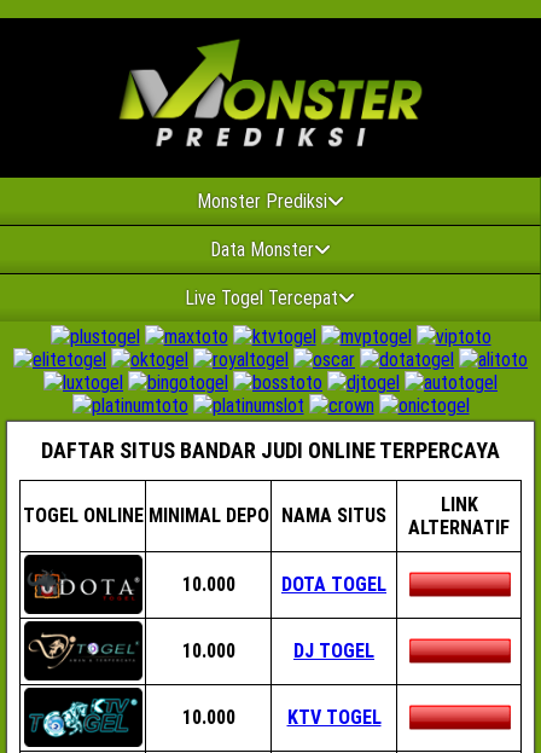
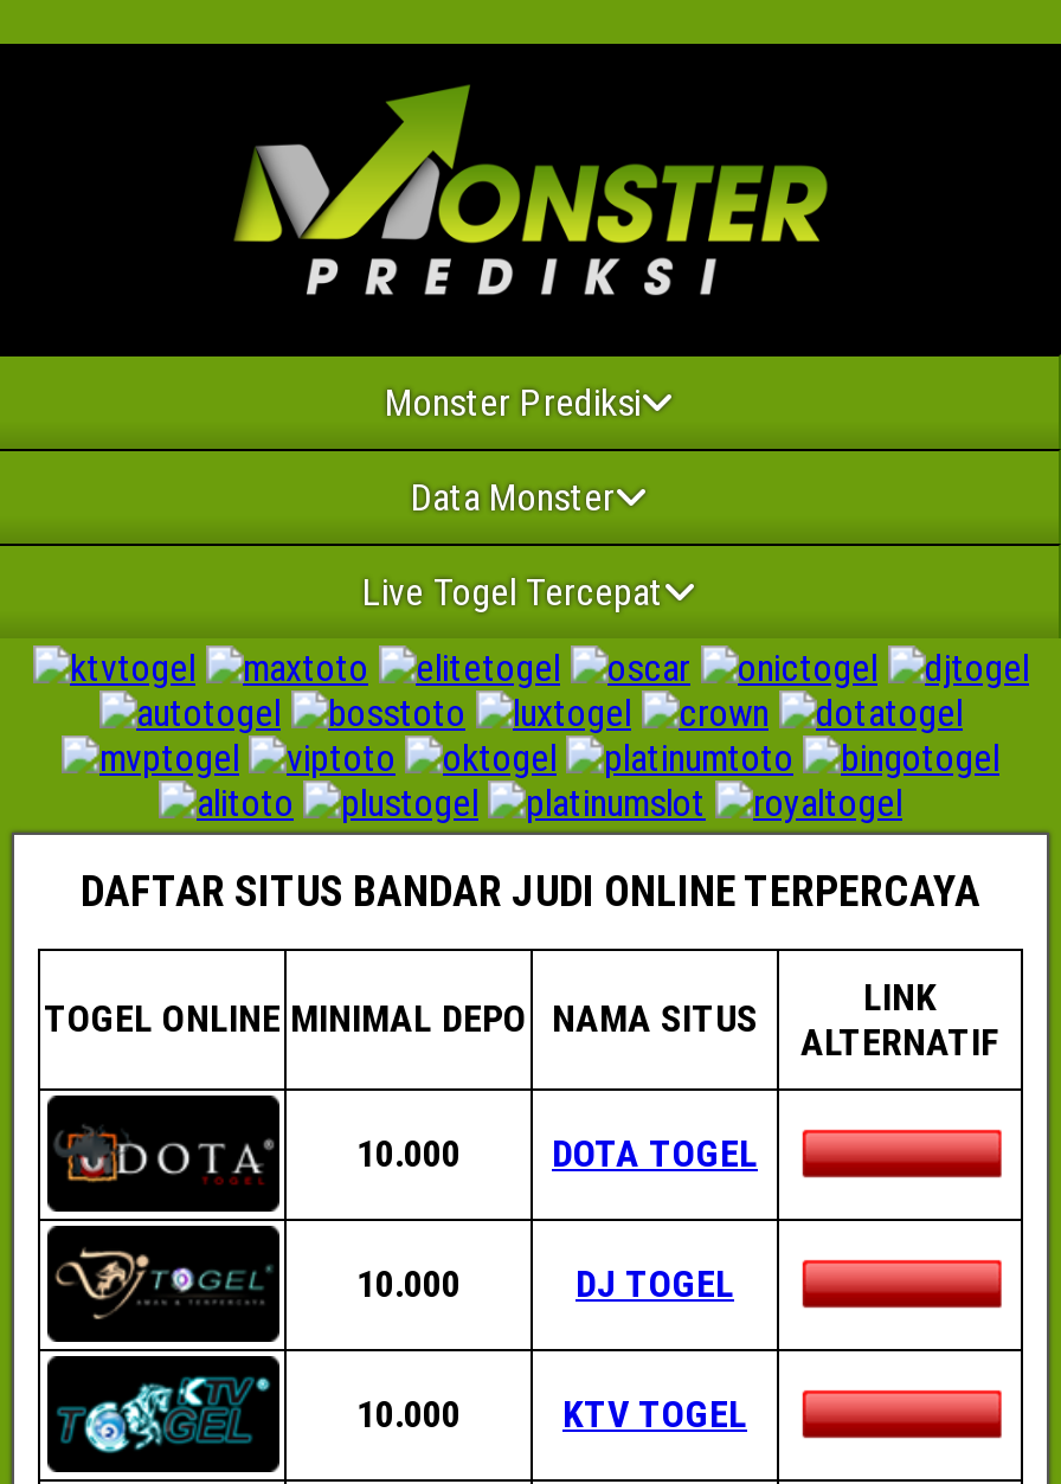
- [image]
+ [image]
